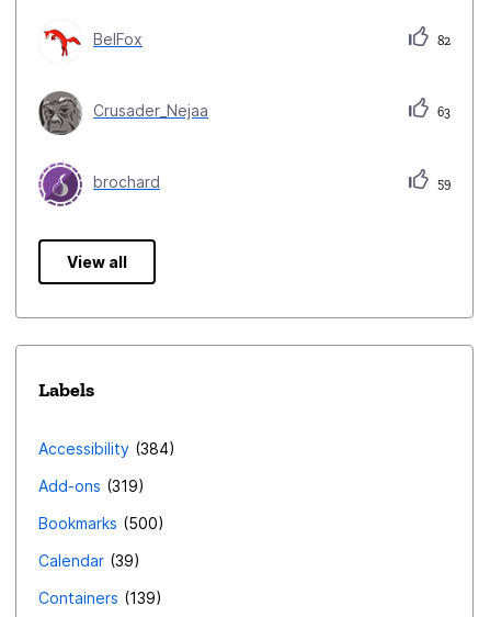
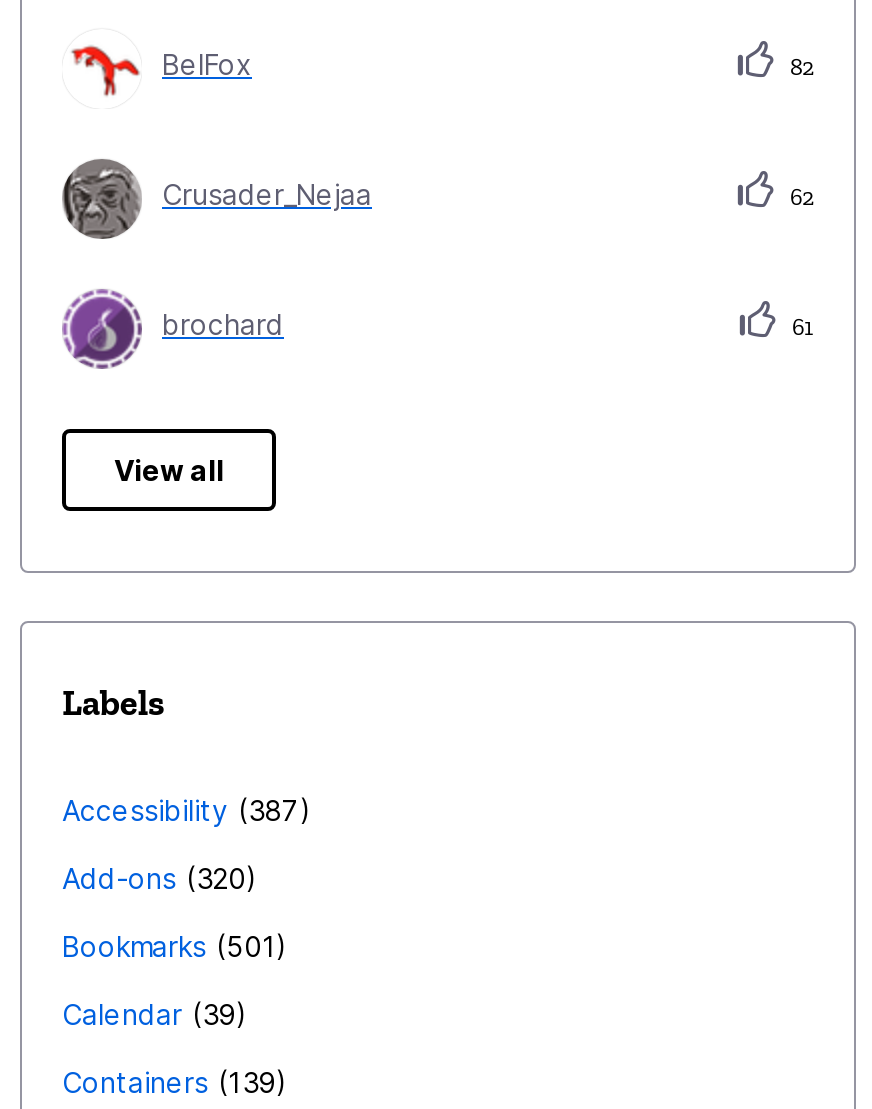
- 63
+ 62

- 59
+ 61

- Accessibility 384
+ Accessibility 387

- Add-ons 319
+ Add-ons 320

- Bookmarks 500
+ Bookmarks 501
